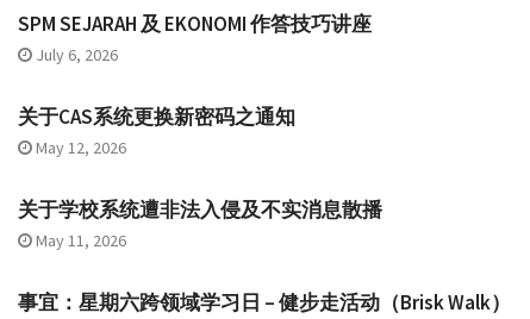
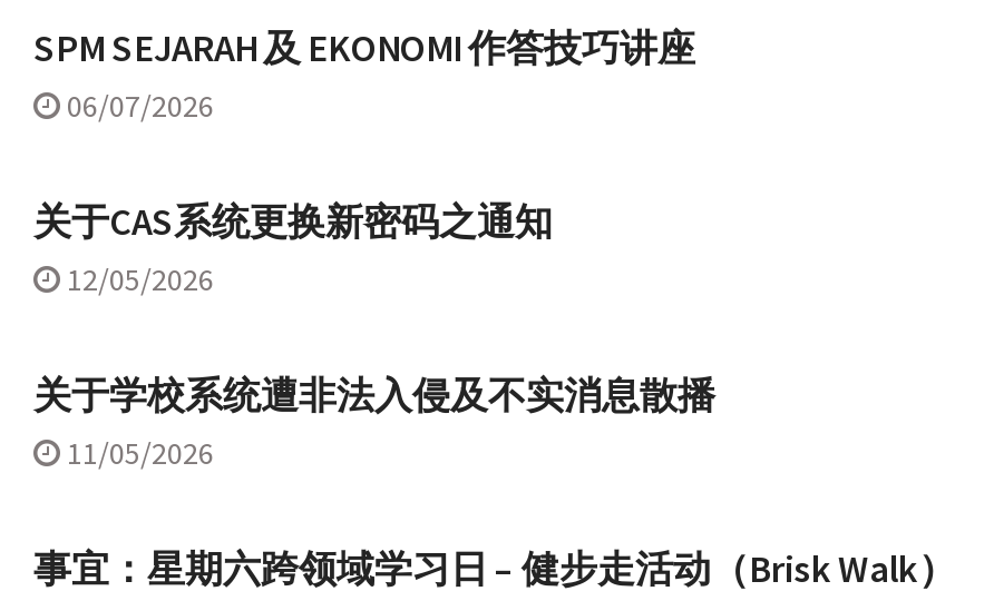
- July 6, 2026
+ 06/07/2026

- May 12, 2026
+ 12/05/2026

- May 11, 2026
+ 11/05/2026
